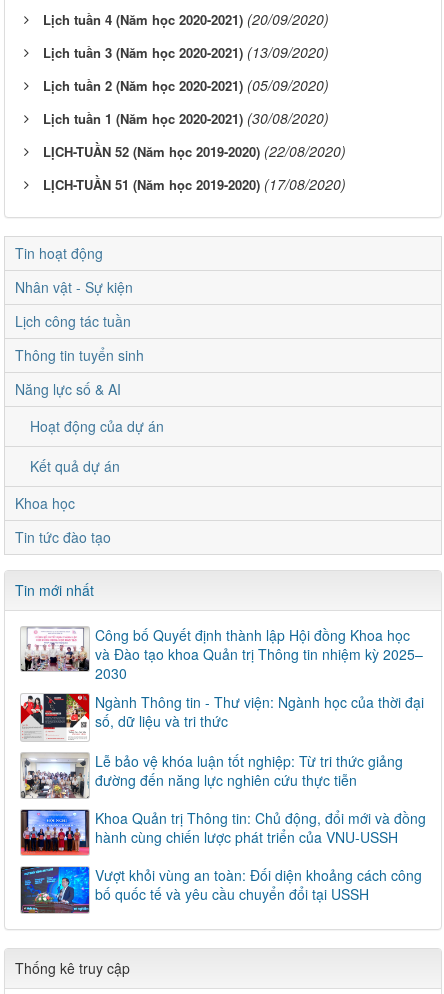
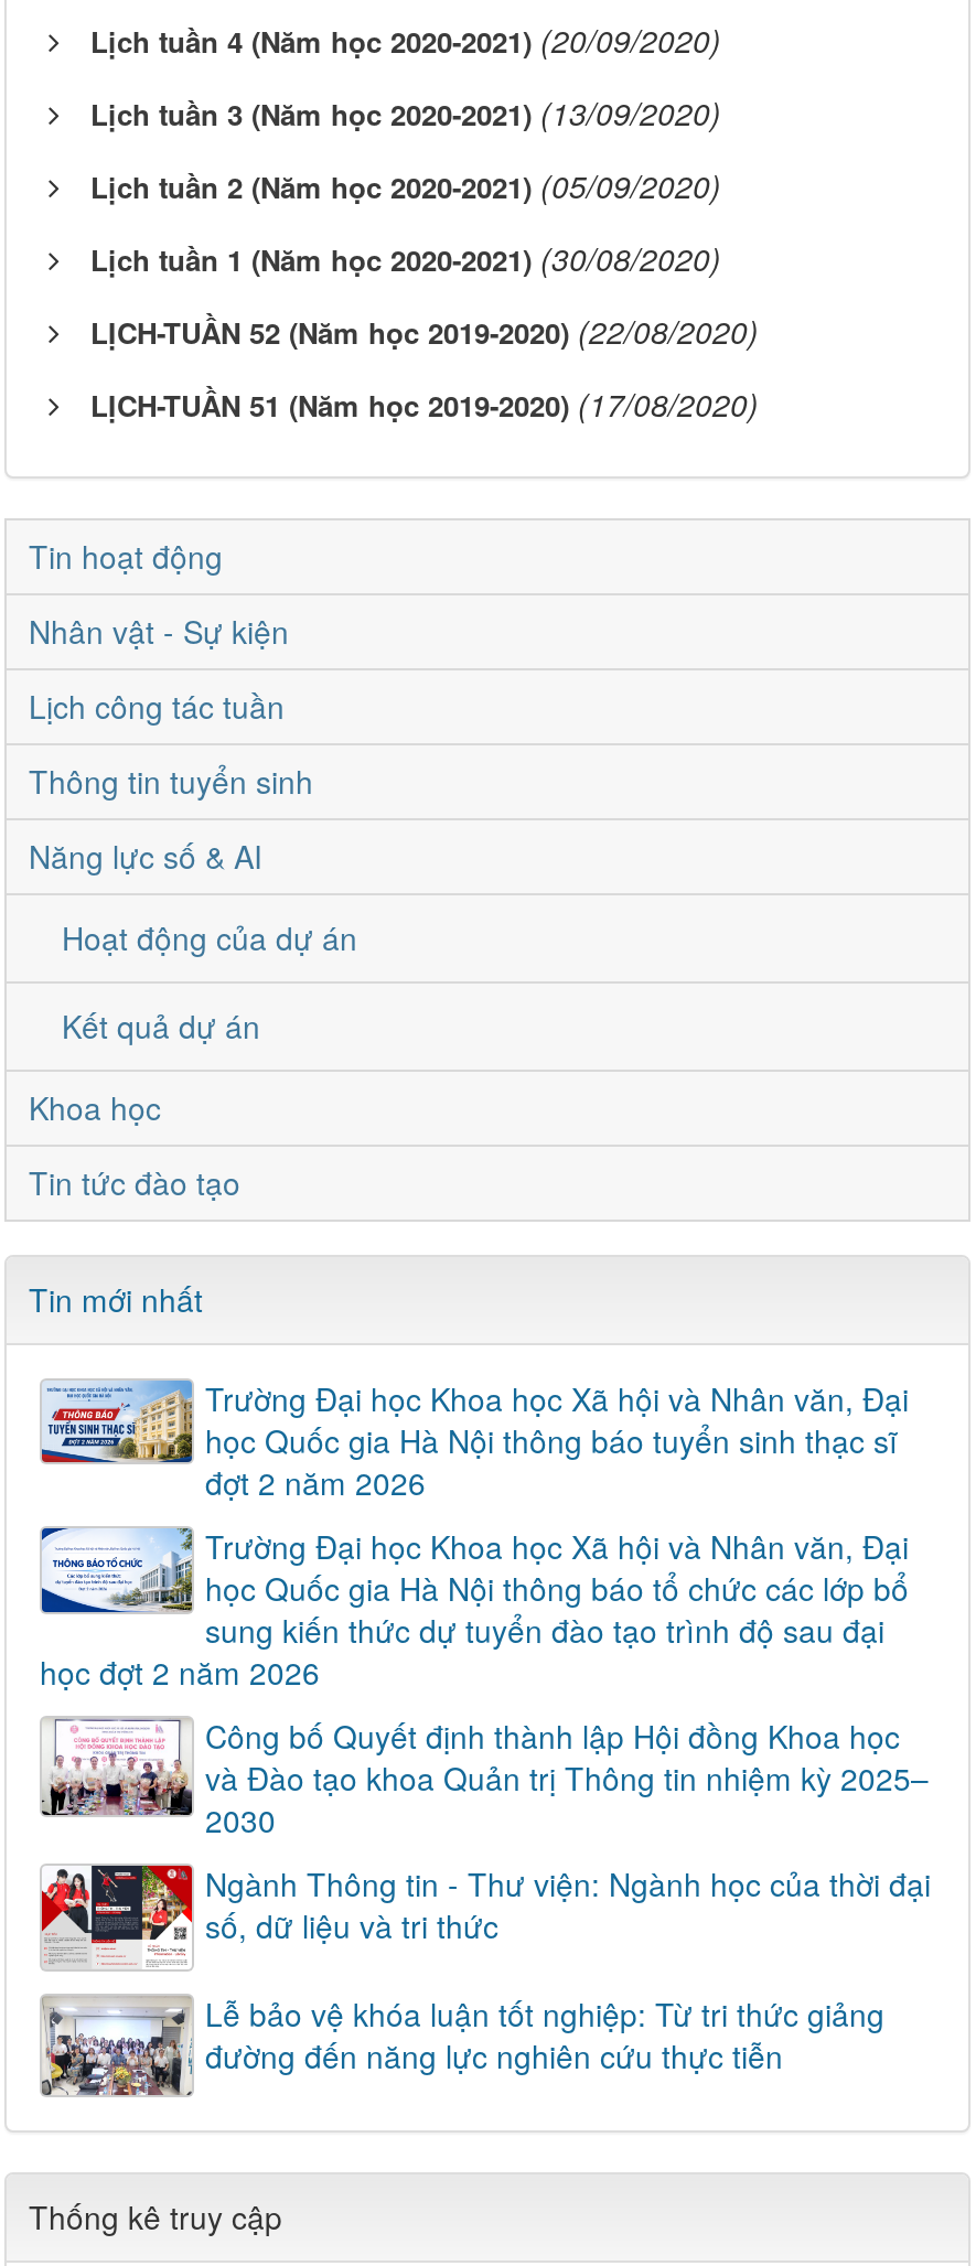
+ [image]
+ Trường Đại học Khoa học Xã hội và Nhân văn, Đại
+ học Quốc gia Hà Nội thông báo tuyển sinh thạc sĩ
+ đợt 2 năm 2026
+ Trường Đại học Khoa học Xã hội và Nhân văn, Đại
+ học Quốc gia Hà Nội thông báo tổ chức các lớp bổ
+ sung kiến thức dự tuyển đào tạo trình độ sau đại
+ học đợt 2 năm 2026

+ [image]

moved down: [image] | Công bố Quyết định thành lập Hội đồng Khoa học | và Đào tạo khoa Quản trị Thông tin nhiệm kỳ 2025– | 2030 | Ngành Thông tin - Thư viện: Ngành học của thời đại | số, dữ liệu và tri thức | Lễ bảo vệ khóa luận tốt nghiệp: Từ tri thức giảng | đường đến năng lực nghiên cứu thực tiễn

- [image]
- Khoa Quản trị Thông tin: Chủ động, đổi mới và đồng
- hành cùng chiến lược phát triển của VNU-USSH
- Vượt khỏi vùng an toàn: Đối diện khoảng cách công
- bố quốc tế và yêu cầu chuyển đổi tại USSH

- [image]
